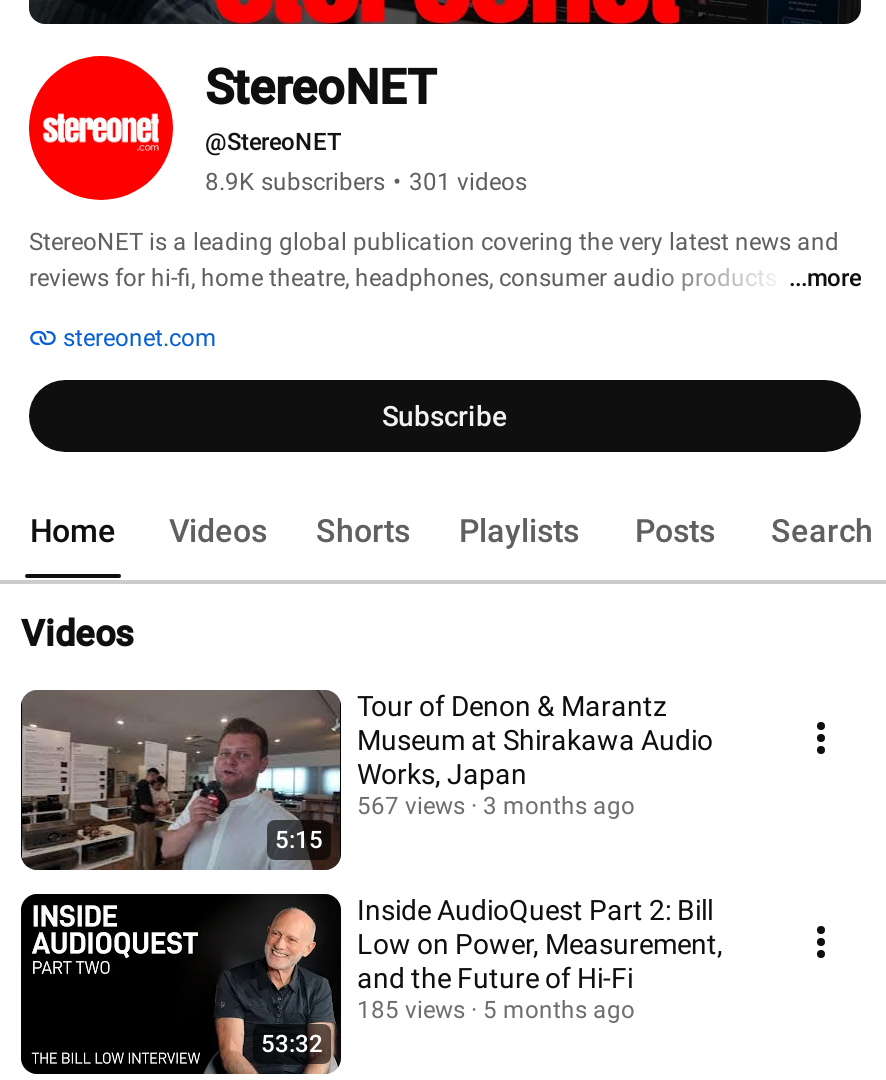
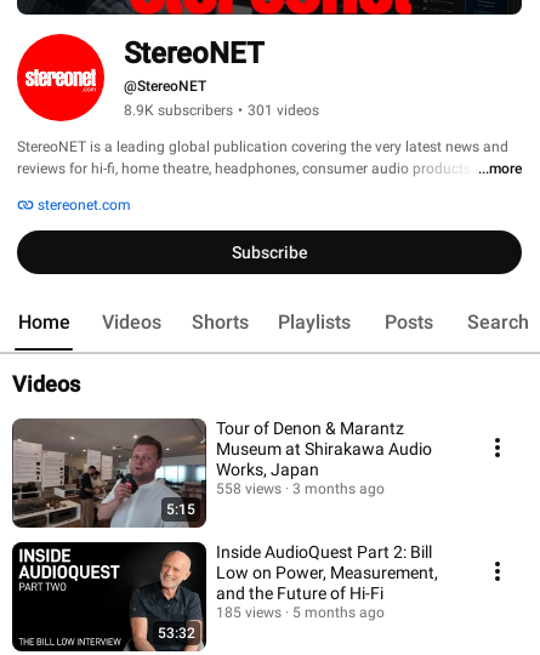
- 567 views 3 months ago
+ 558 views 3 months ago
